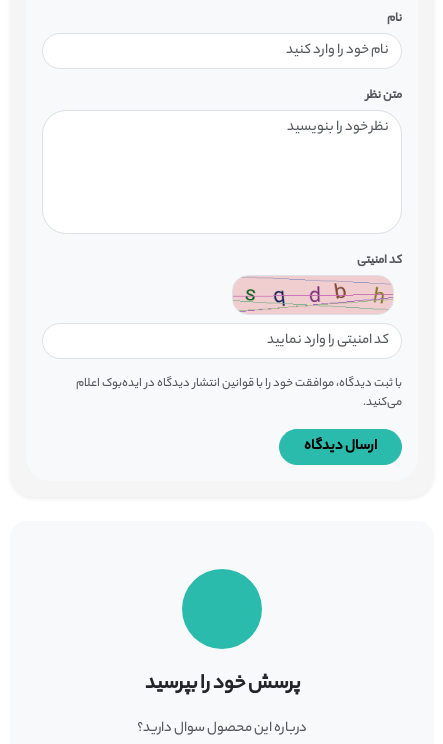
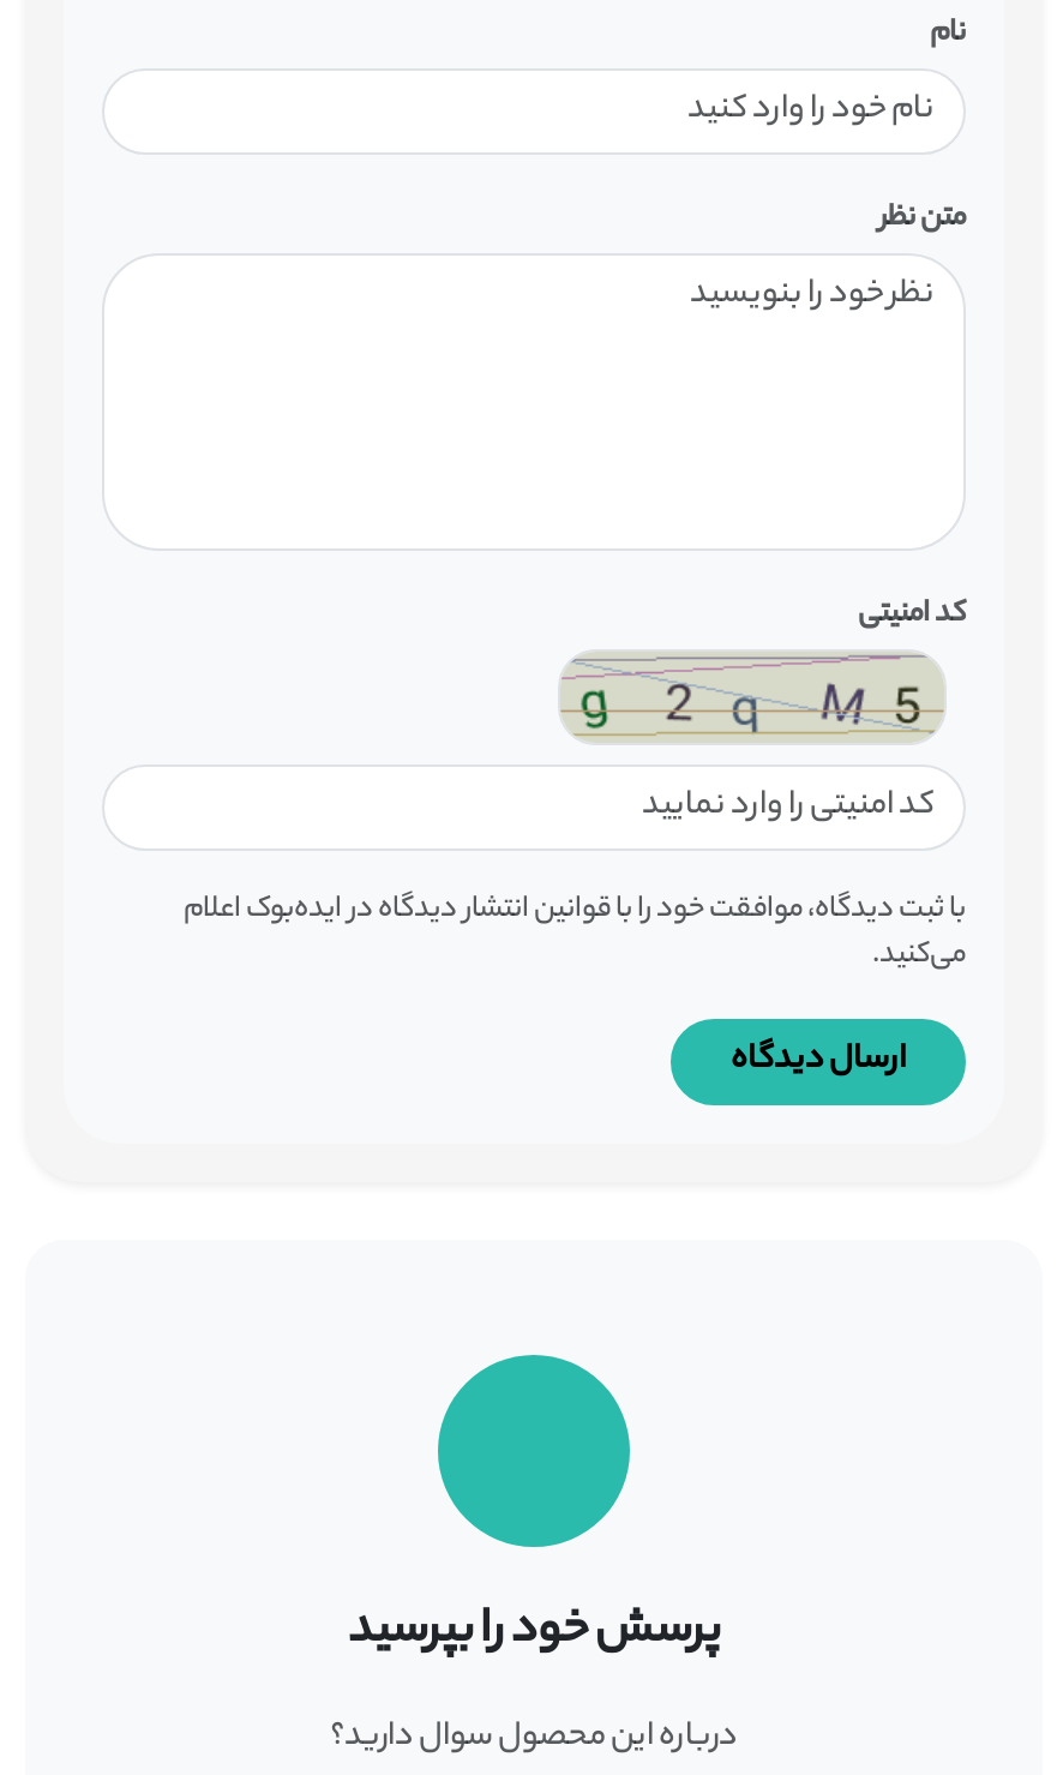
- [image]
+ [image]
